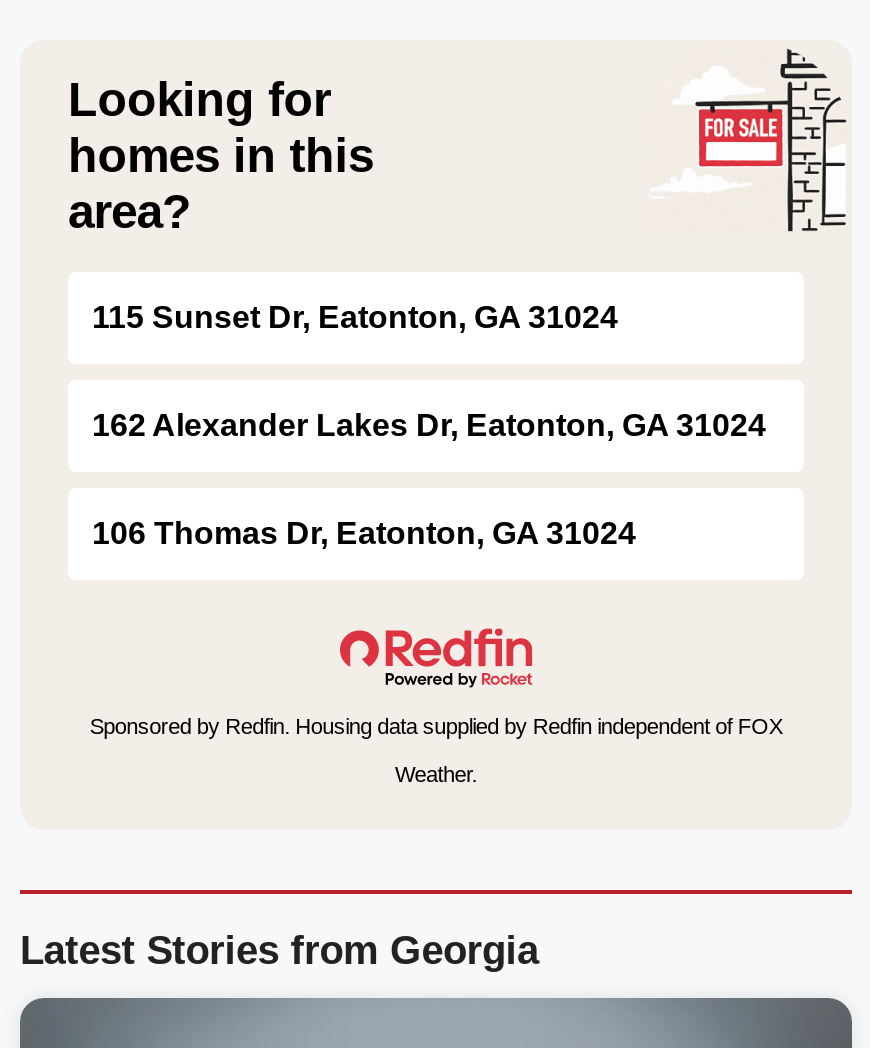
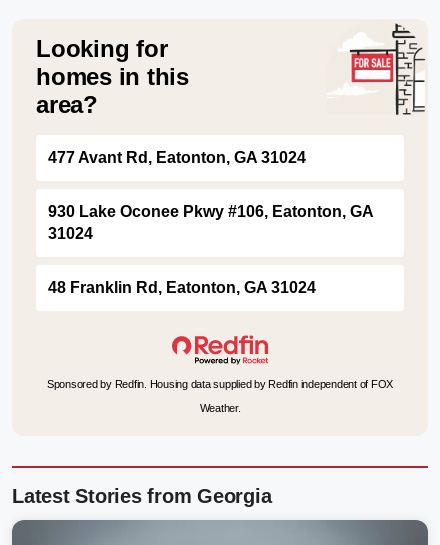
- 115 Sunset Dr, Eatonton, GA 31024
+ 477 Avant Rd, Eatonton, GA 31024

- 162 Alexander Lakes Dr, Eatonton, GA 31024
+ 930 Lake Oconee Pkwy #106, Eatonton, GA
+ 31024

- 106 Thomas Dr, Eatonton, GA 31024
+ 48 Franklin Rd, Eatonton, GA 31024
